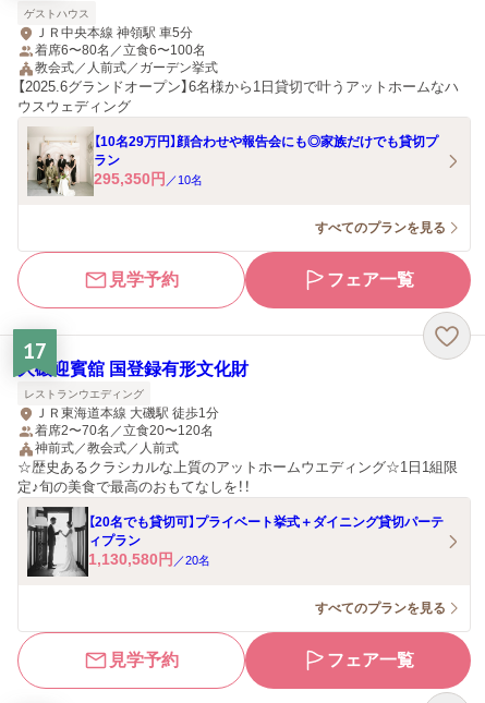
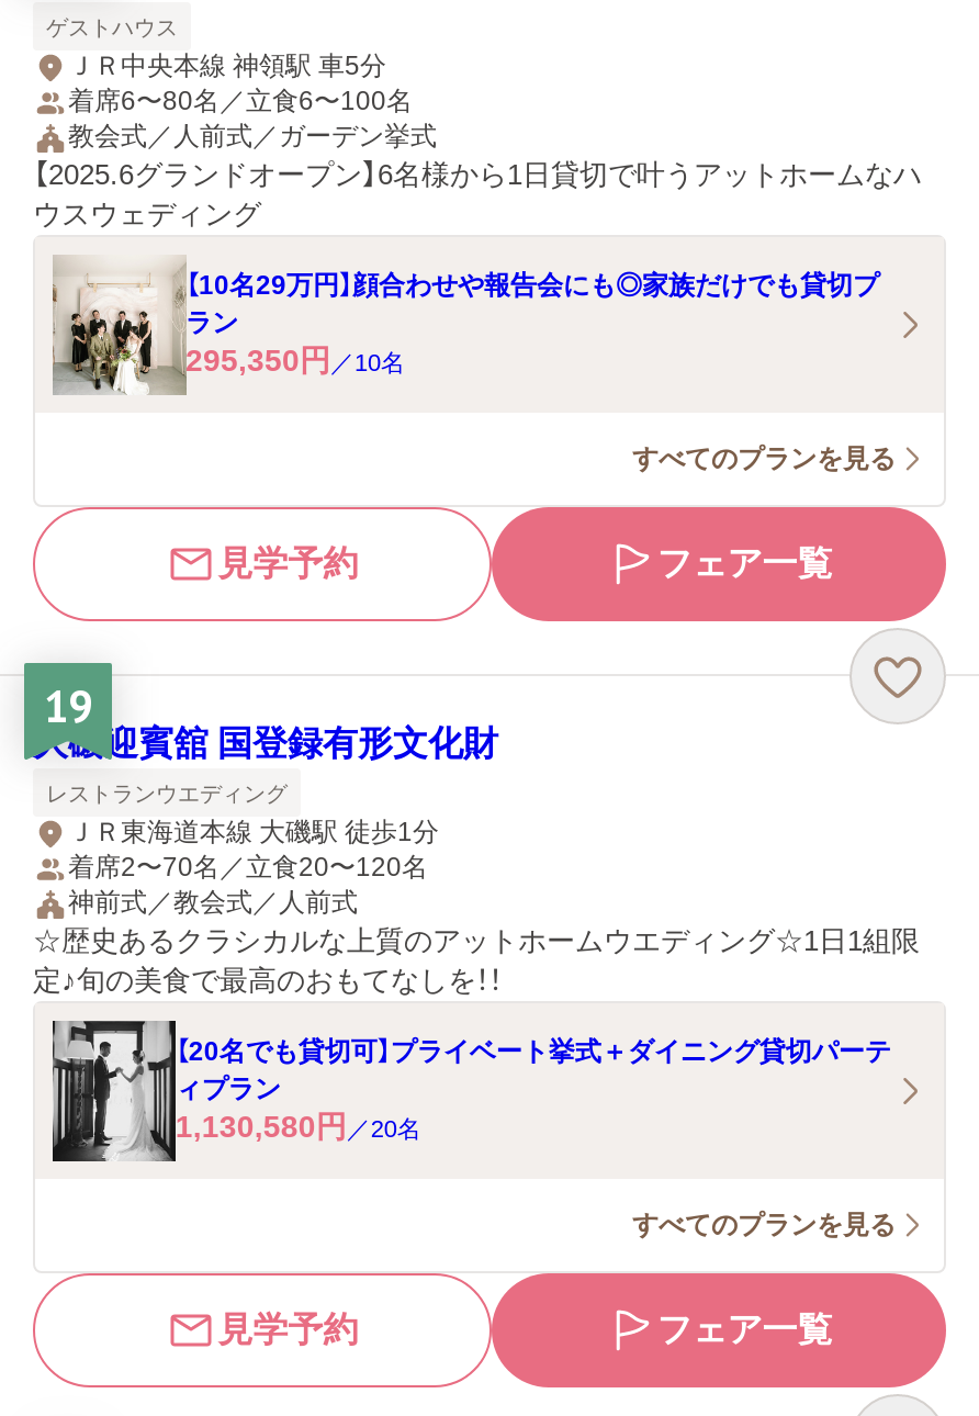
- 17
+ 19
